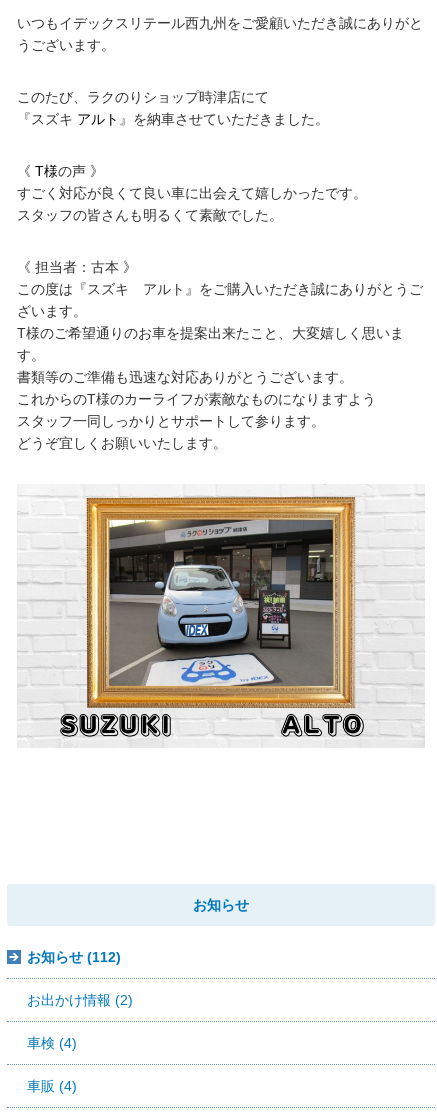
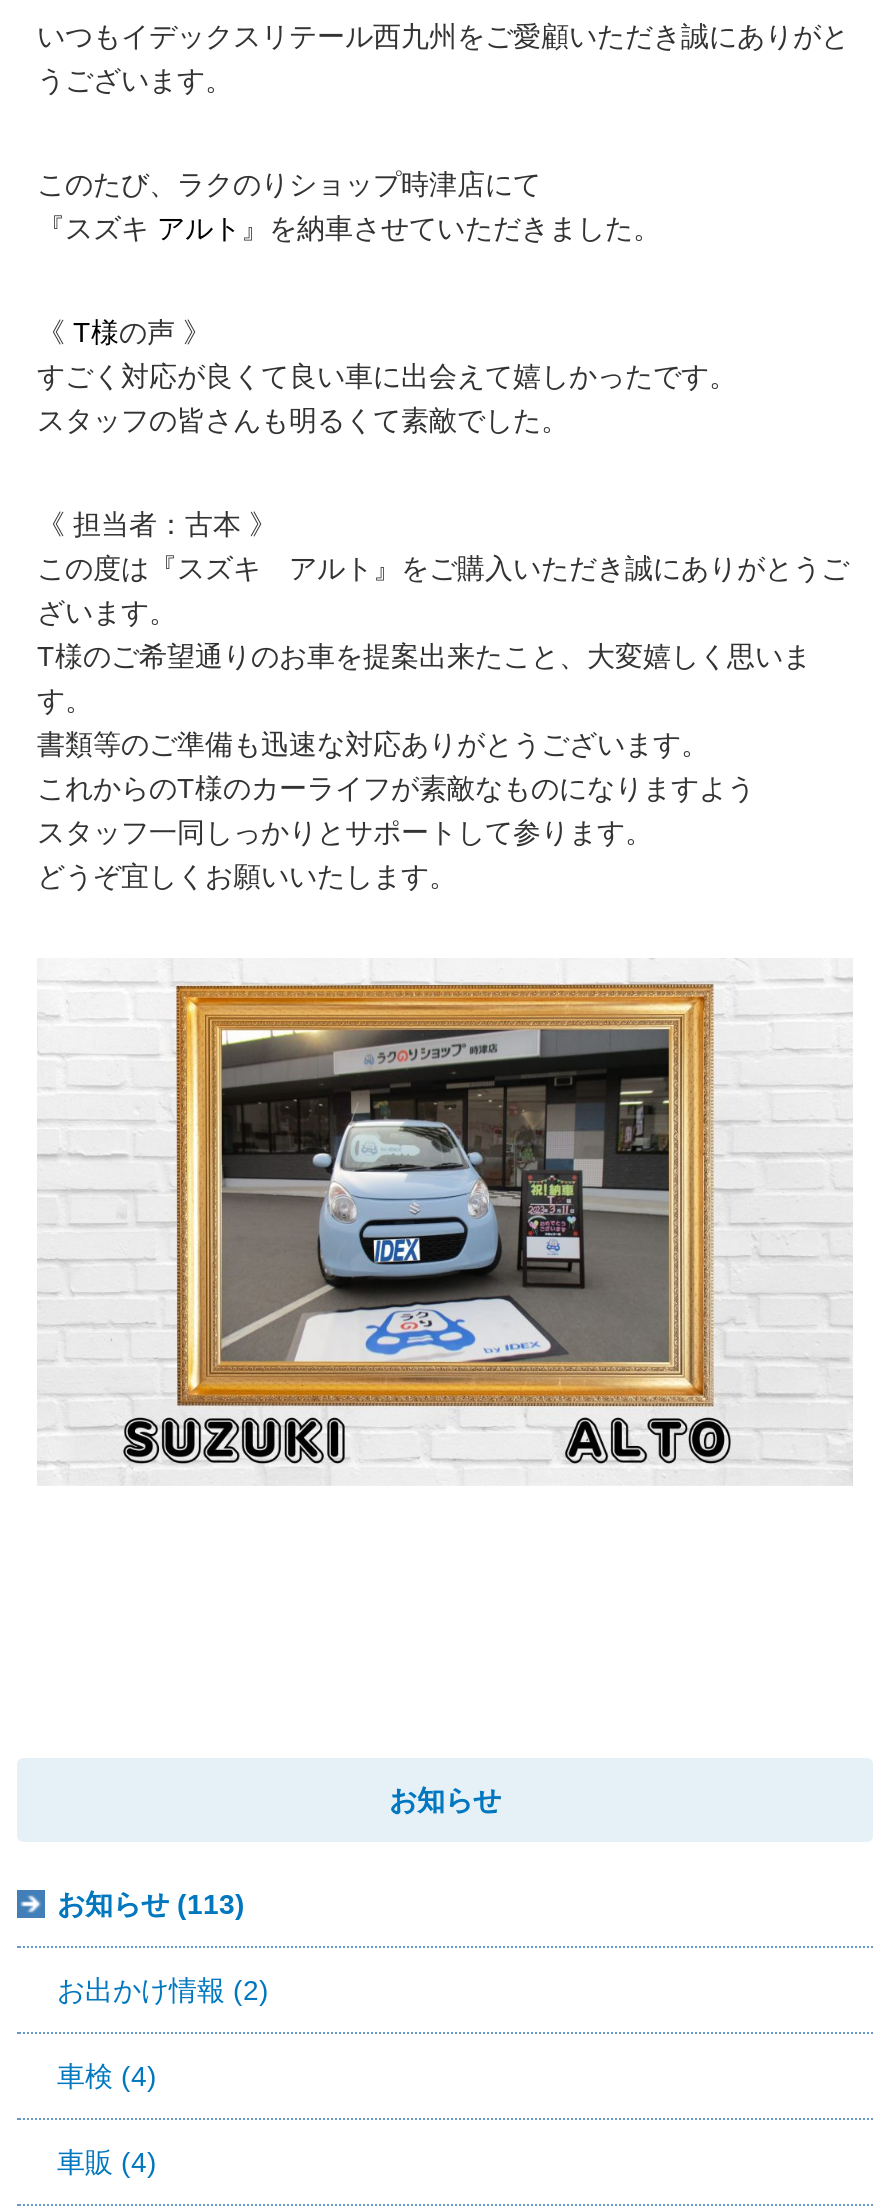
- お知らせ (112)
+ お知らせ (113)
